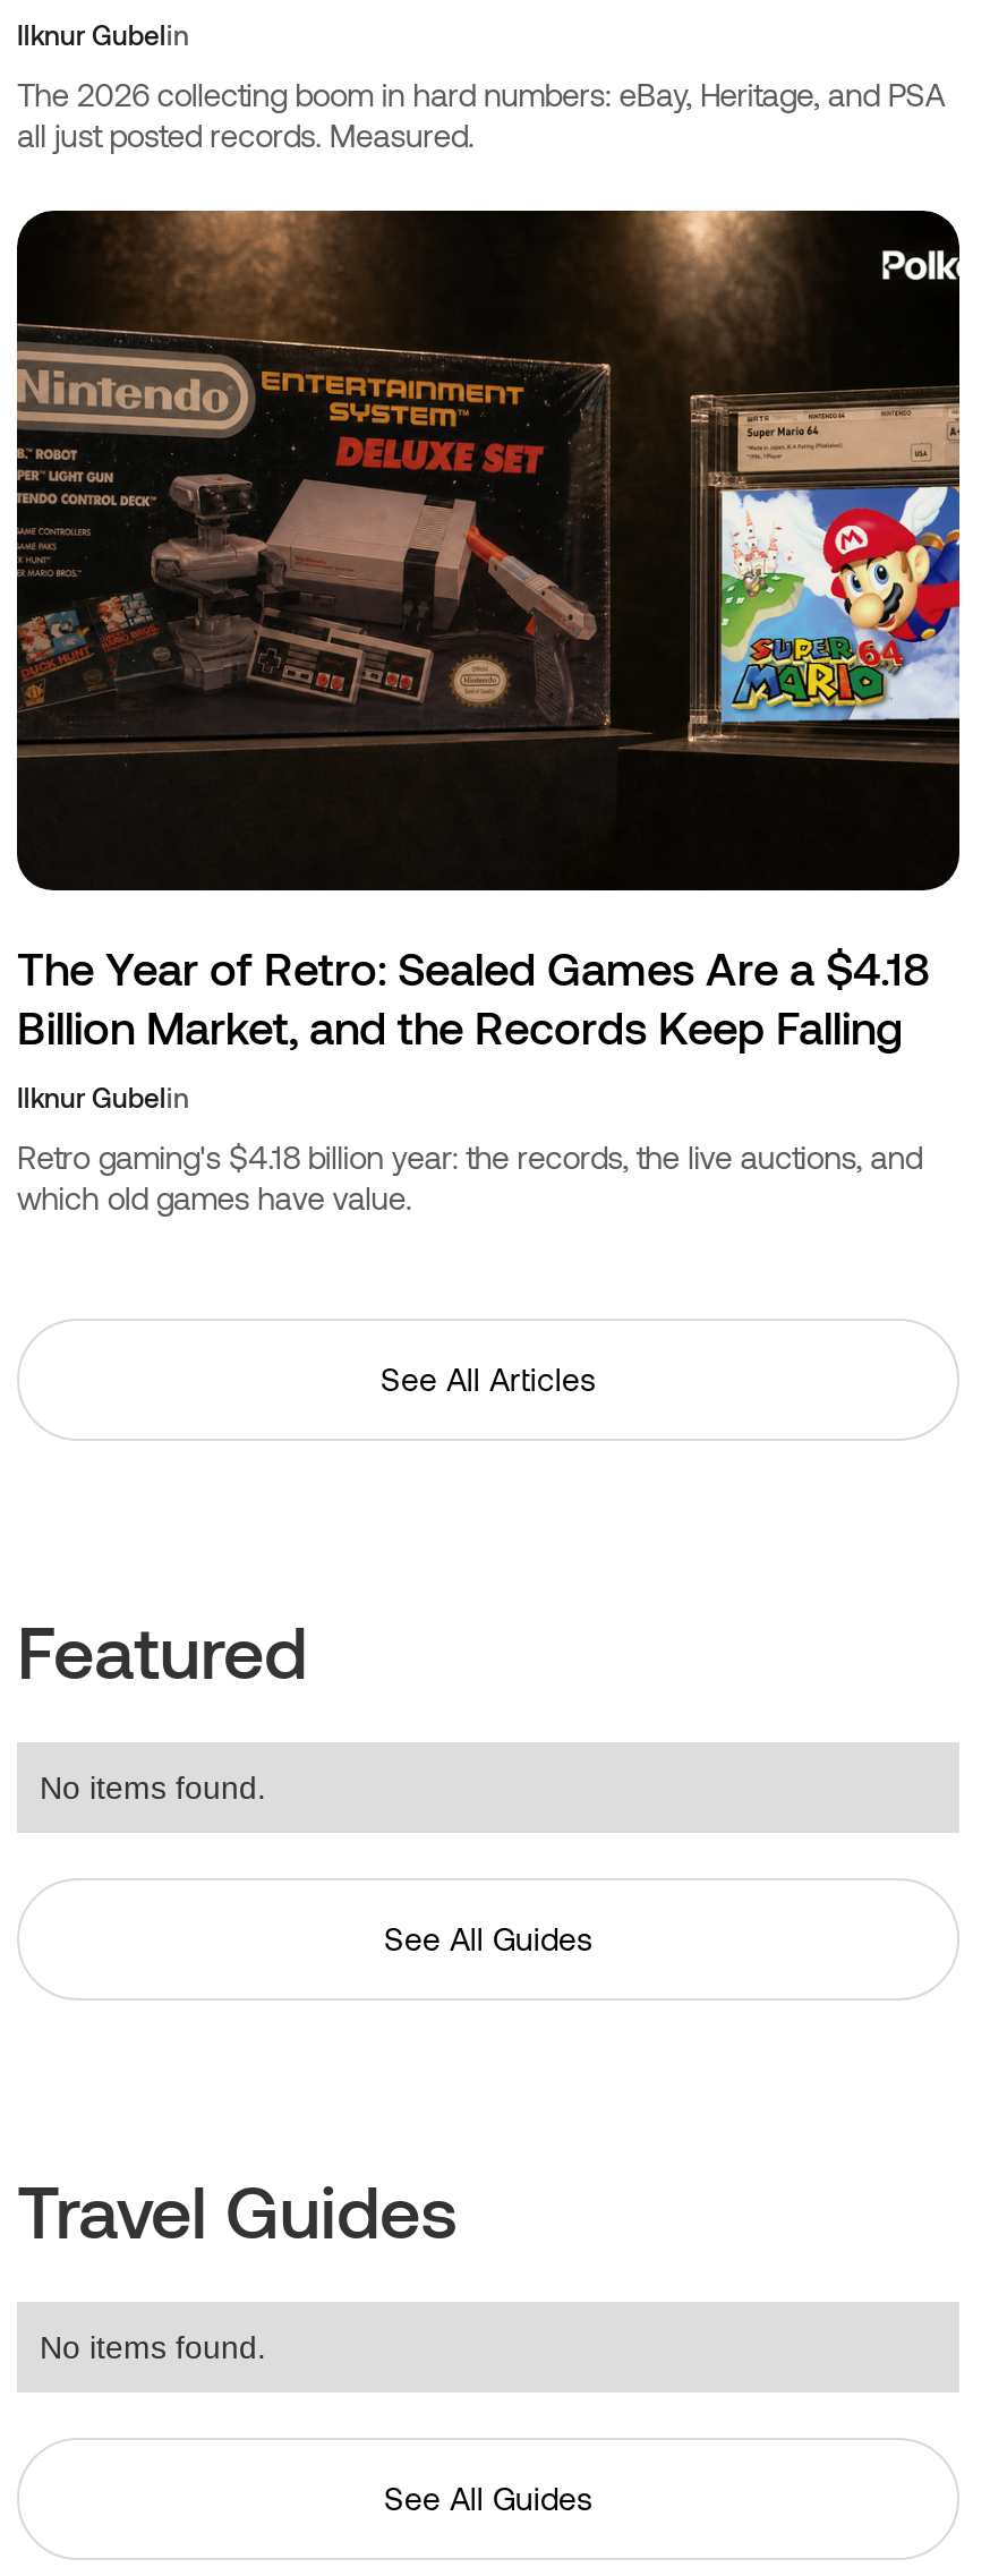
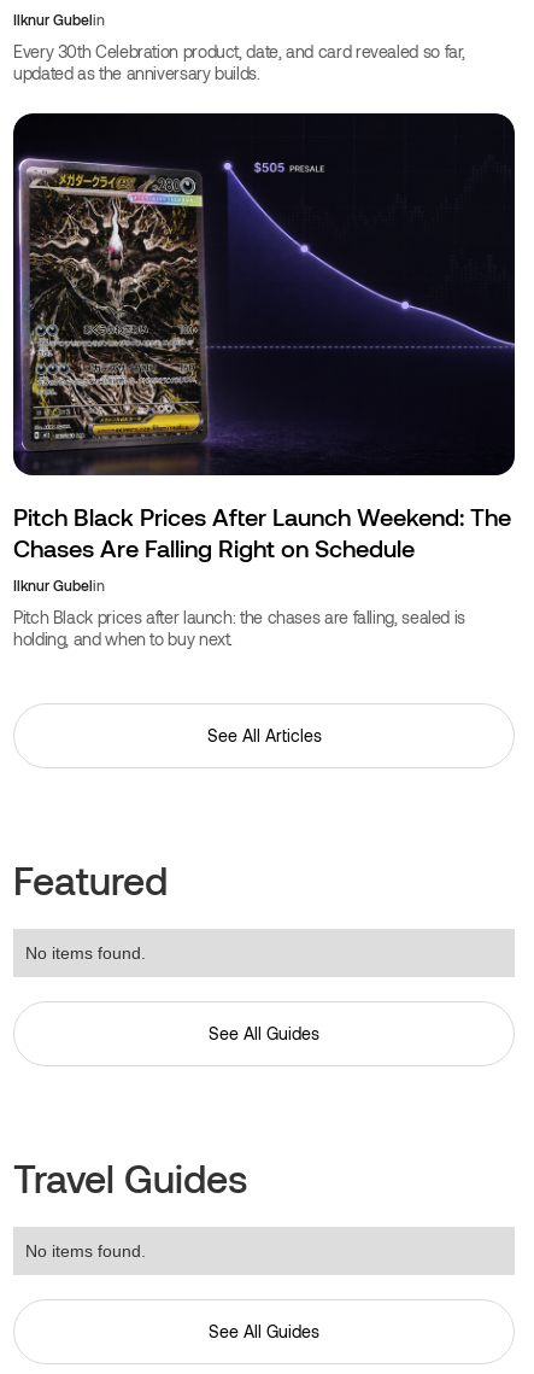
- The 2026 collecting boom in hard numbers: eBay, Heritage, and PSA
- all just posted records. Measured.
+ Every 30th Celebration product, date, and card revealed so far,
+ updated as the anniversary builds.

- [image]
- The Year of Retro: Sealed Games Are a $4.18
- Billion Market, and the Records Keep Falling
+ [image]
+ Pitch Black Prices After Launch Weekend: The
+ Chases Are Falling Right on Schedule

- Retro gaming's $4.18 billion year: the records, the live auctions, and
- which old games have value.
+ Pitch Black prices after launch: the chases are falling, sealed is
+ holding, and when to buy next.
